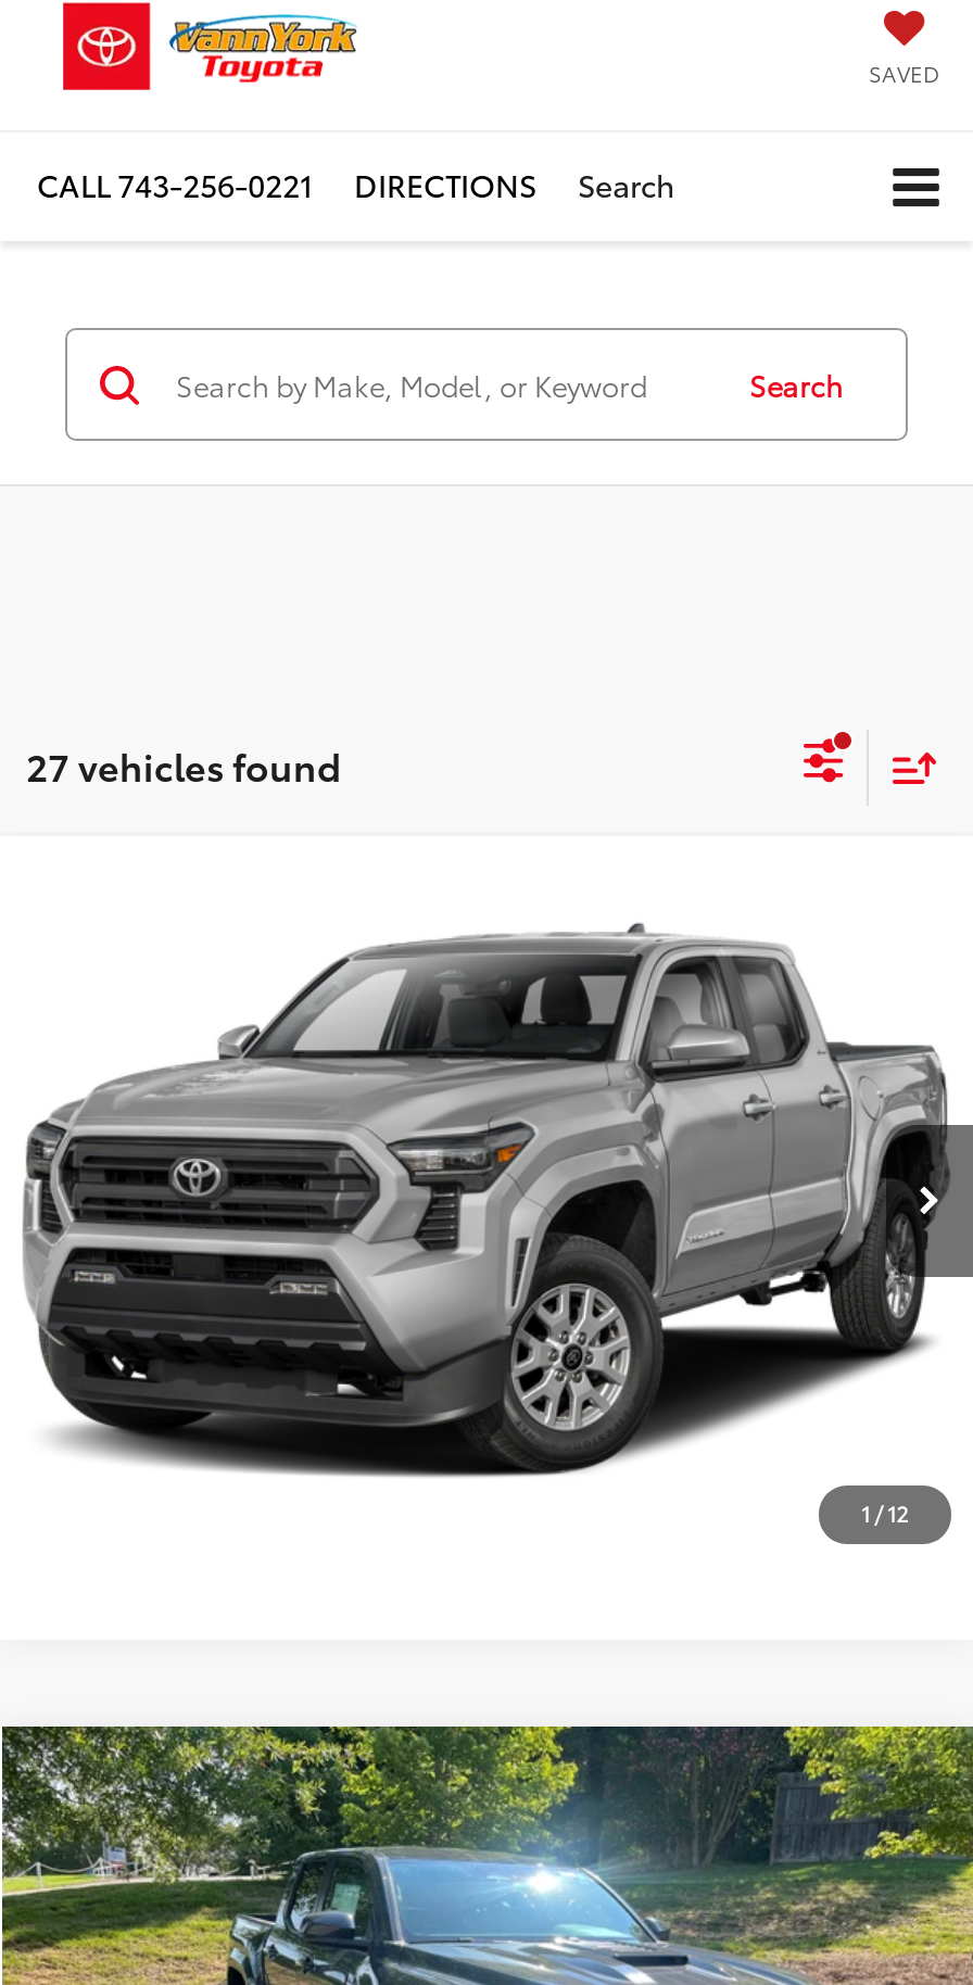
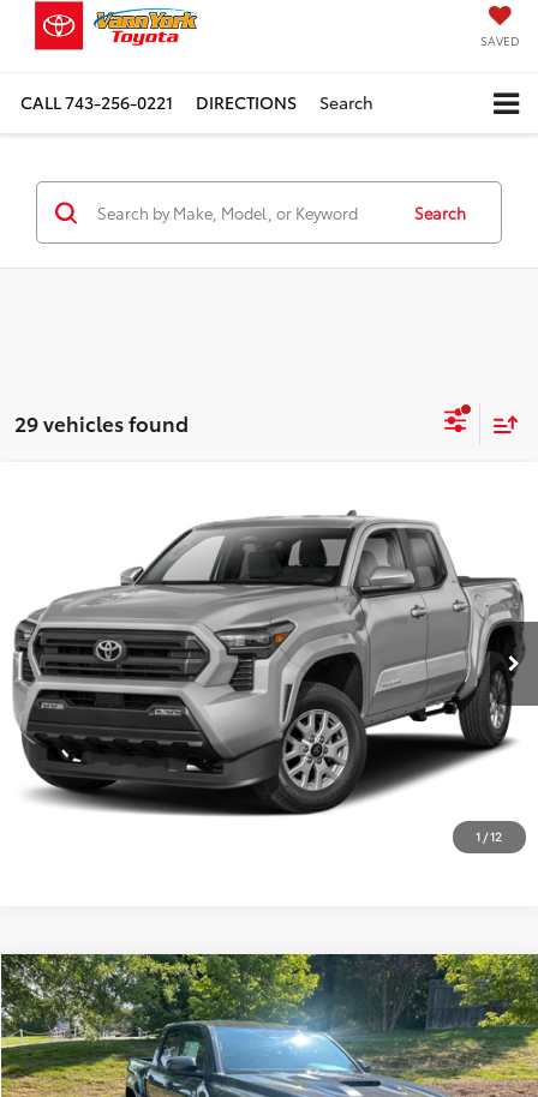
- 27 vehicles found
+ 29 vehicles found
